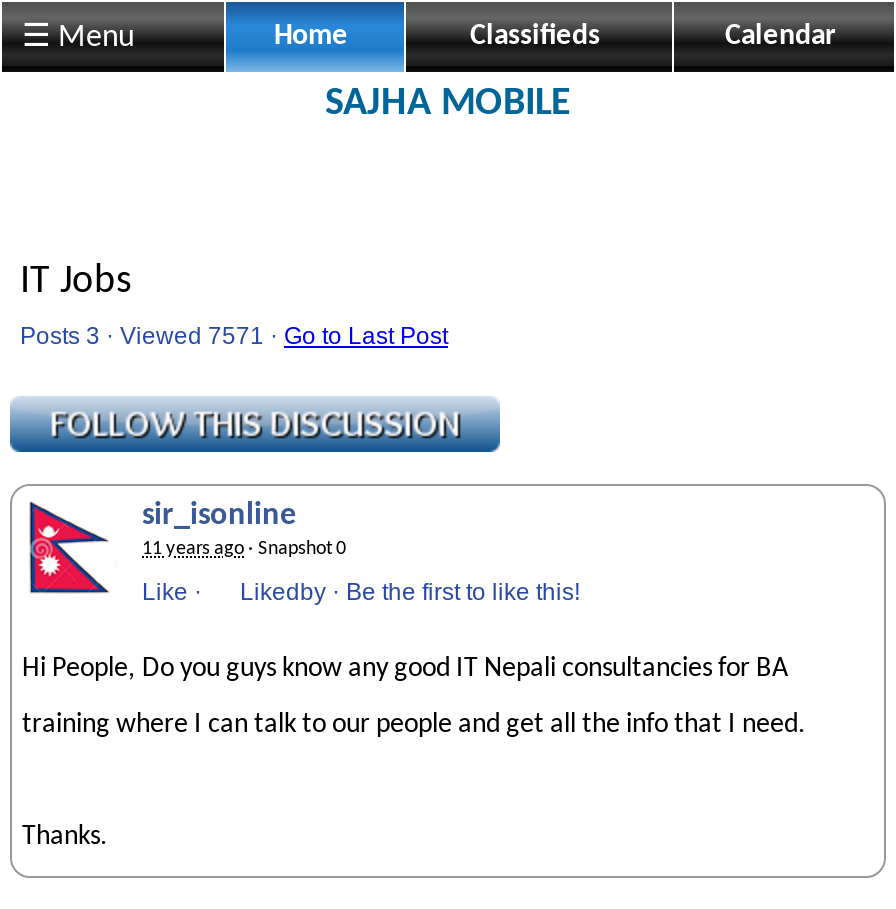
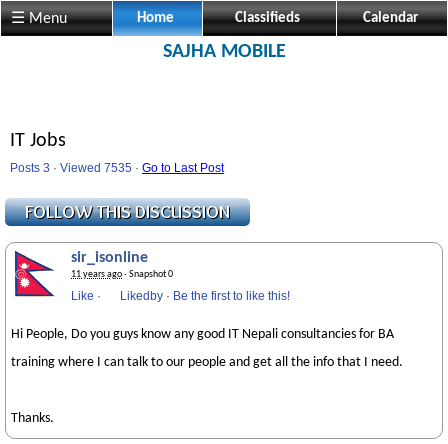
- Posts 3 · Viewed 7571 · Go to Last Post
+ Posts 3 · Viewed 7535 · Go to Last Post
